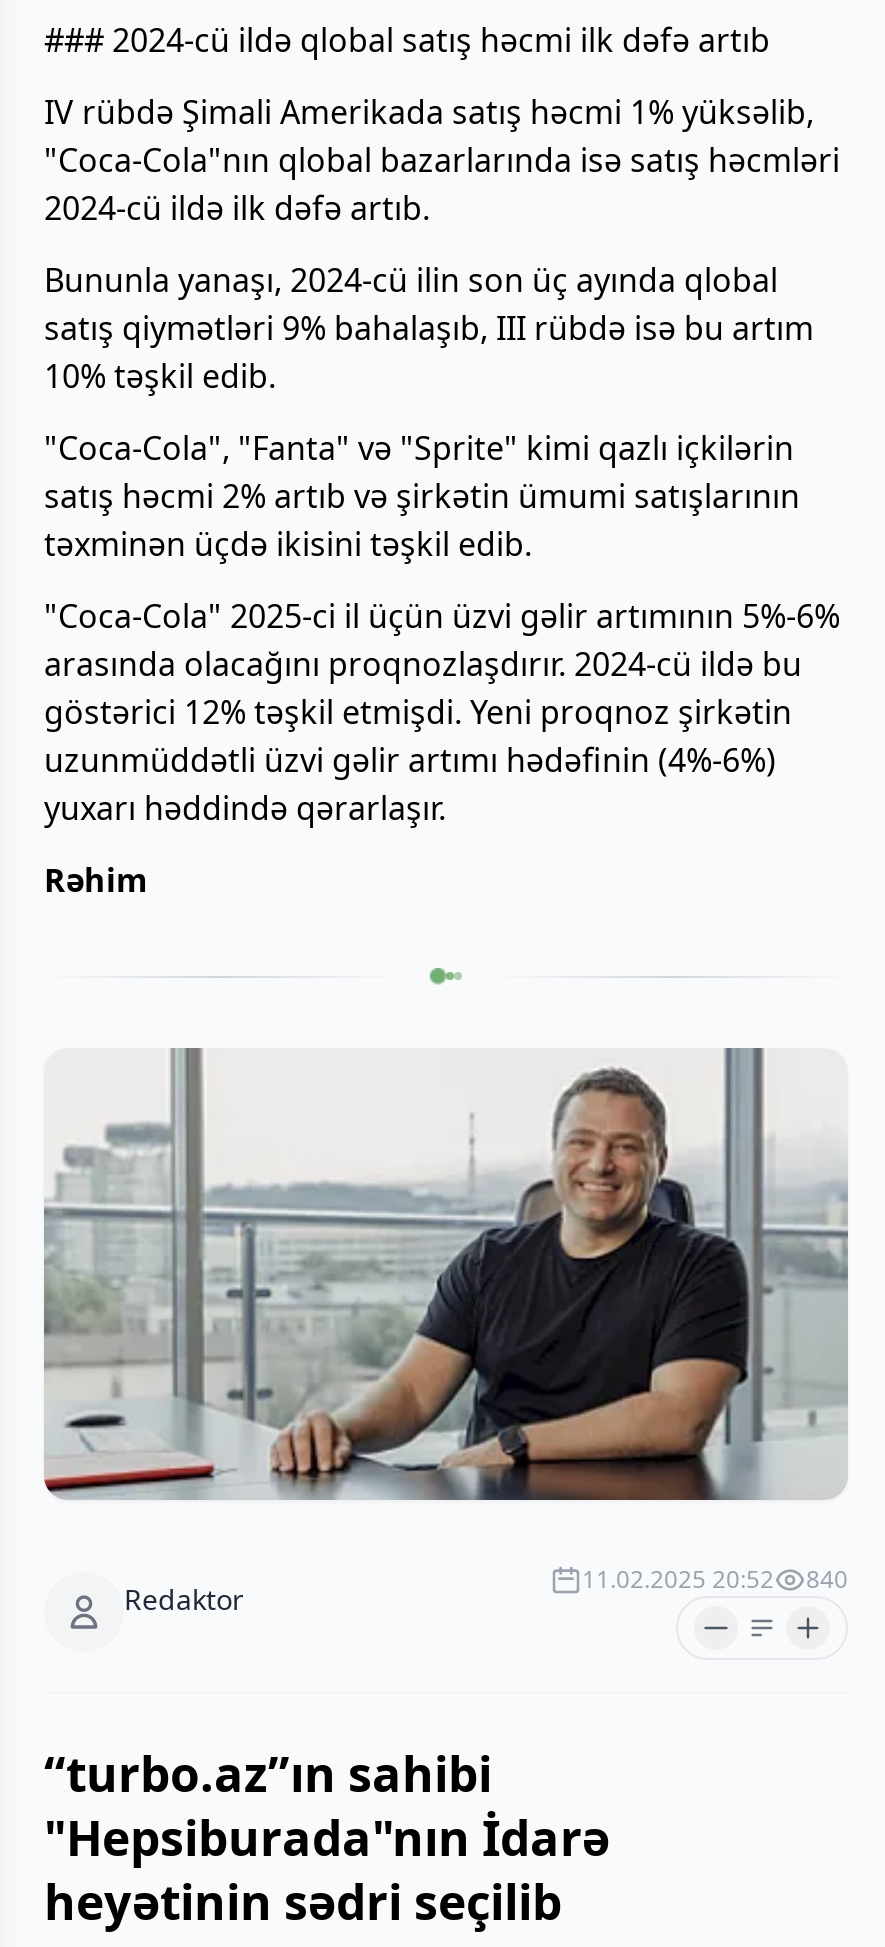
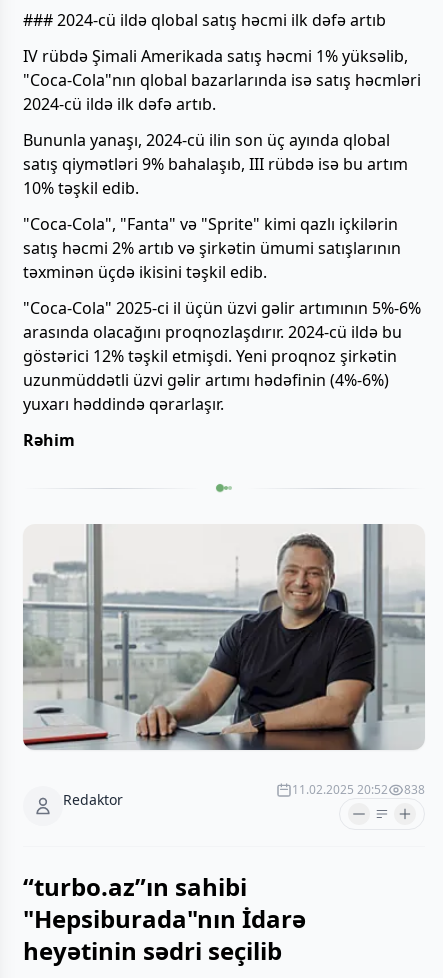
- 11.02.2025 20:52 840
+ 11.02.2025 20:52 838
